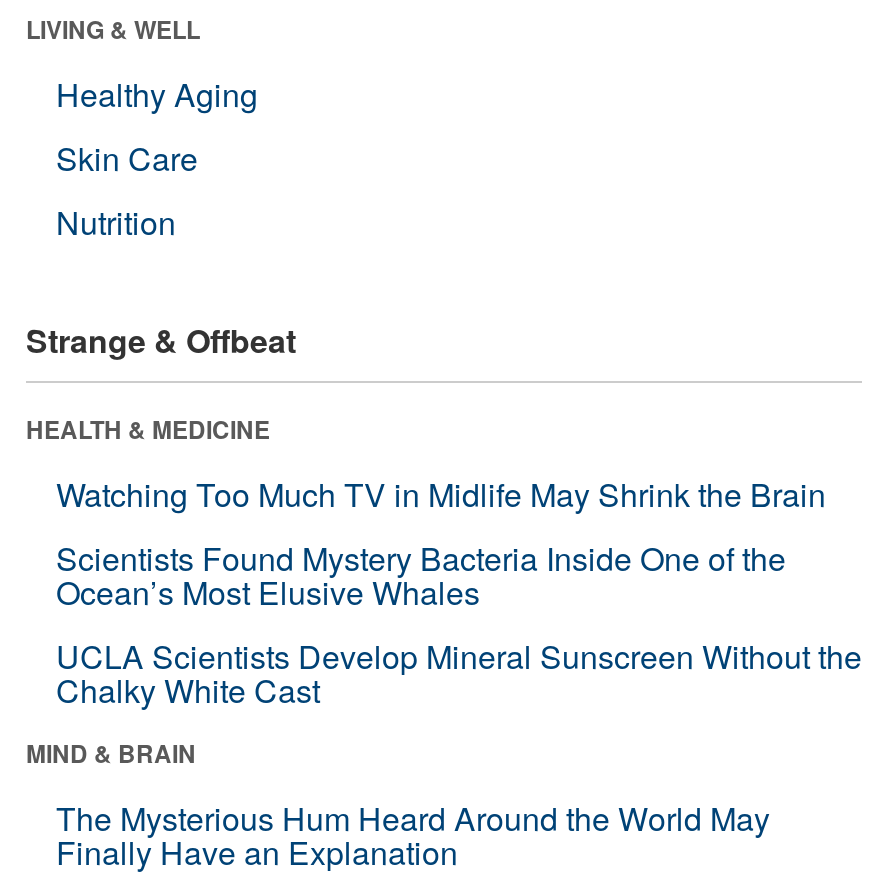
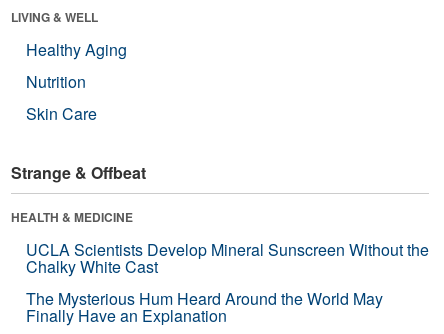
moved down: Skin Care

- Watching Too Much TV in Midlife May Shrink the Brain
- Scientists Found Mystery Bacteria Inside One of the
- Ocean’s Most Elusive Whales

- MIND & BRAIN
